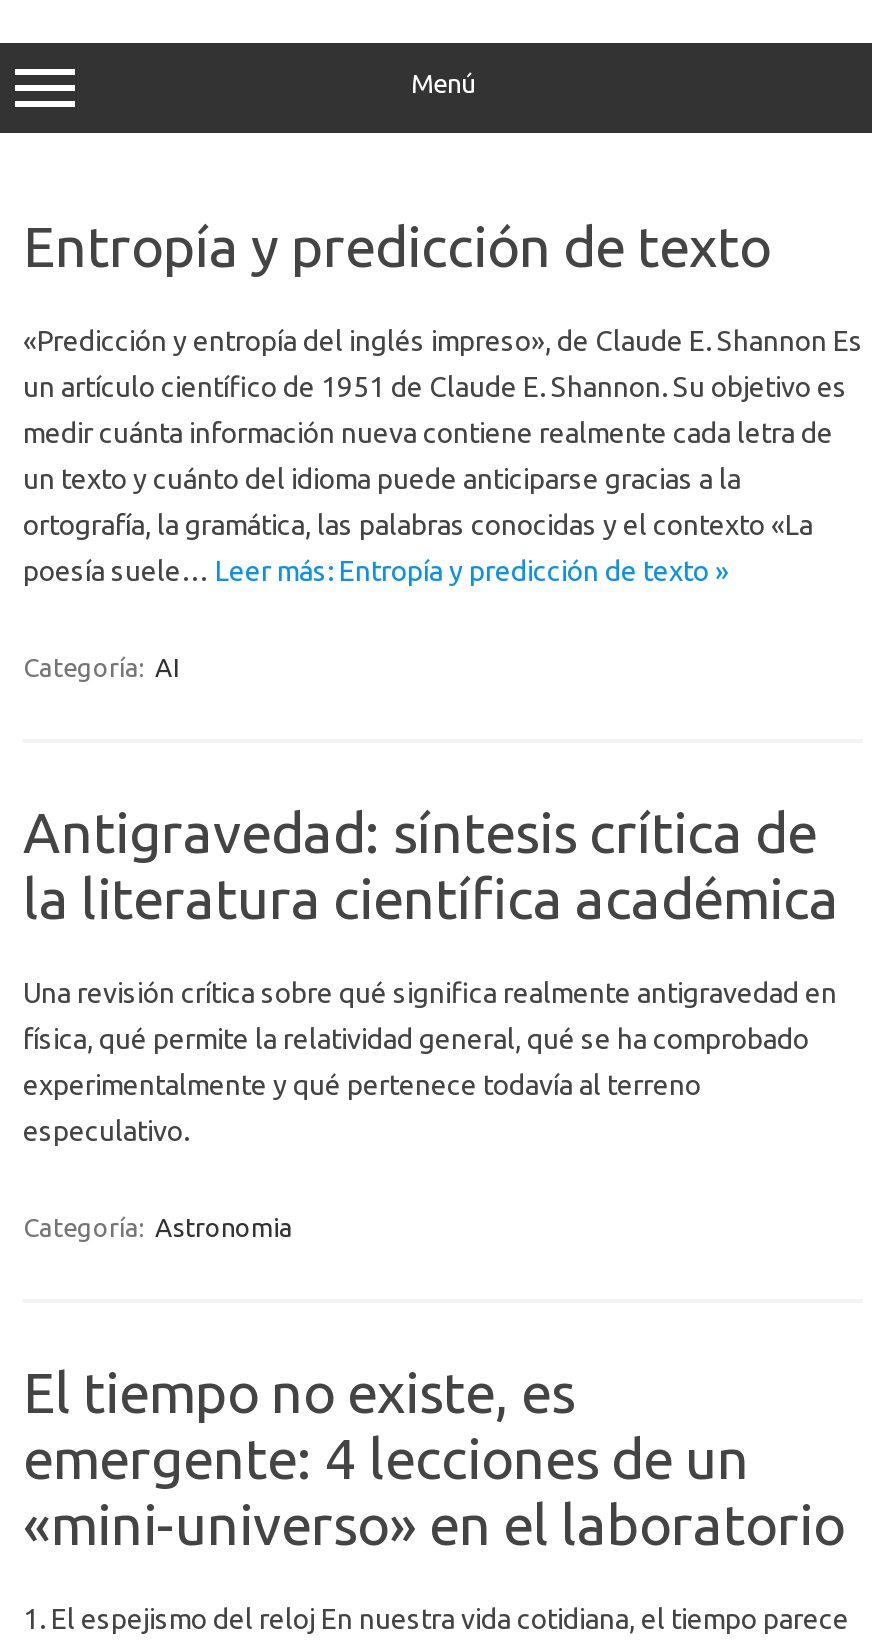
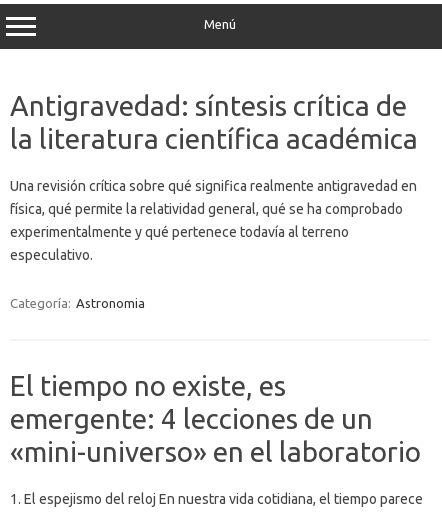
- Entropía y predicción de texto
- «Predicción y entropía del inglés impreso», de Claude E. Shannon Es
- un artículo científico de 1951 de Claude E. Shannon. Su objetivo es
- medir cuánta información nueva contiene realmente cada letra de
- un texto y cuánto del idioma puede anticiparse gracias a la
- ortografía, la gramática, las palabras conocidas y el contexto «La
- poesía suele… Leer más: Entropía y predicción de texto »
- Categoría: AI
